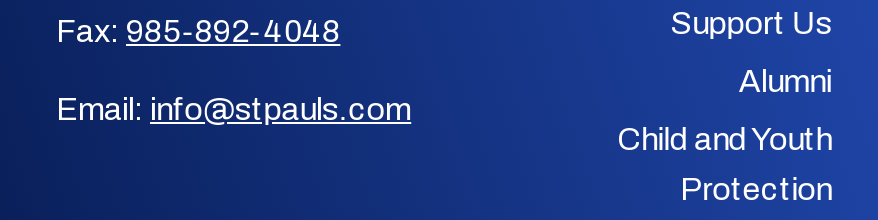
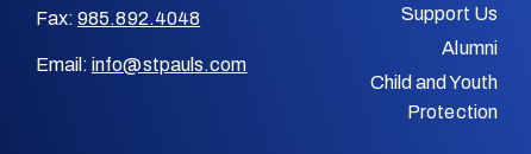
- Fax: 985-892-4048
+ Fax: 985.892.4048
